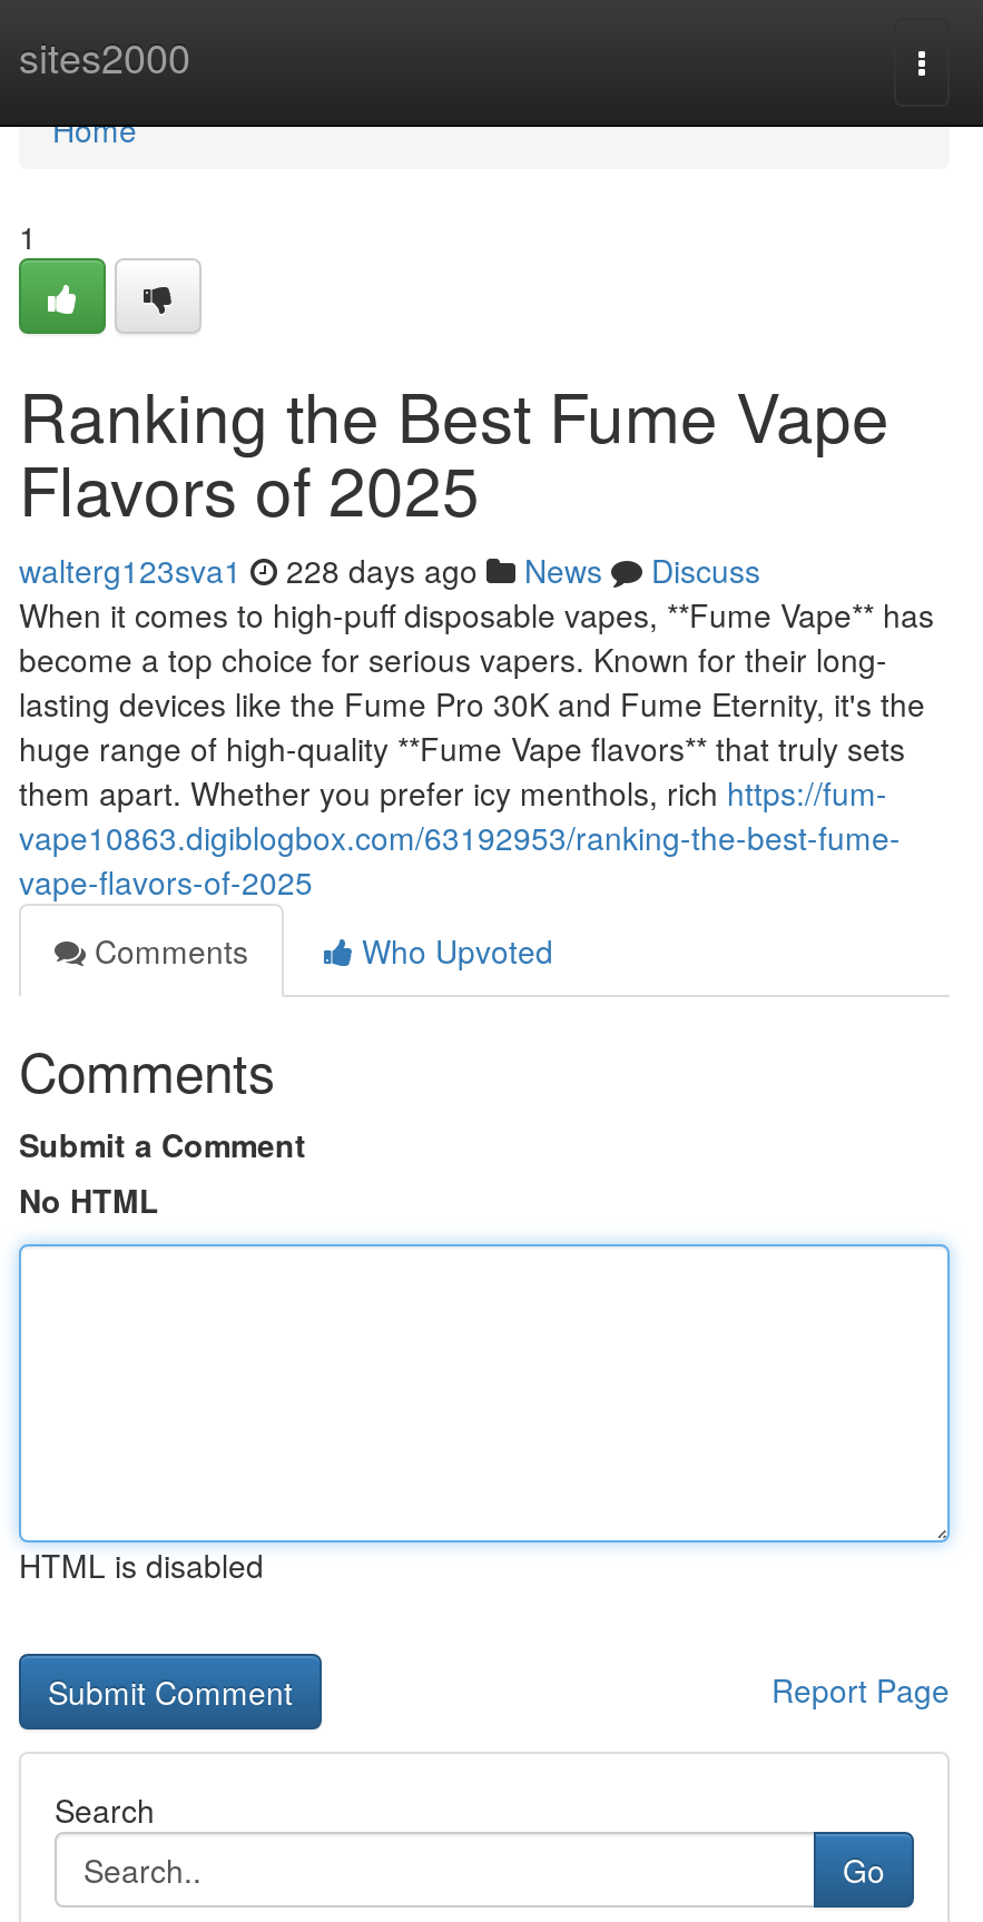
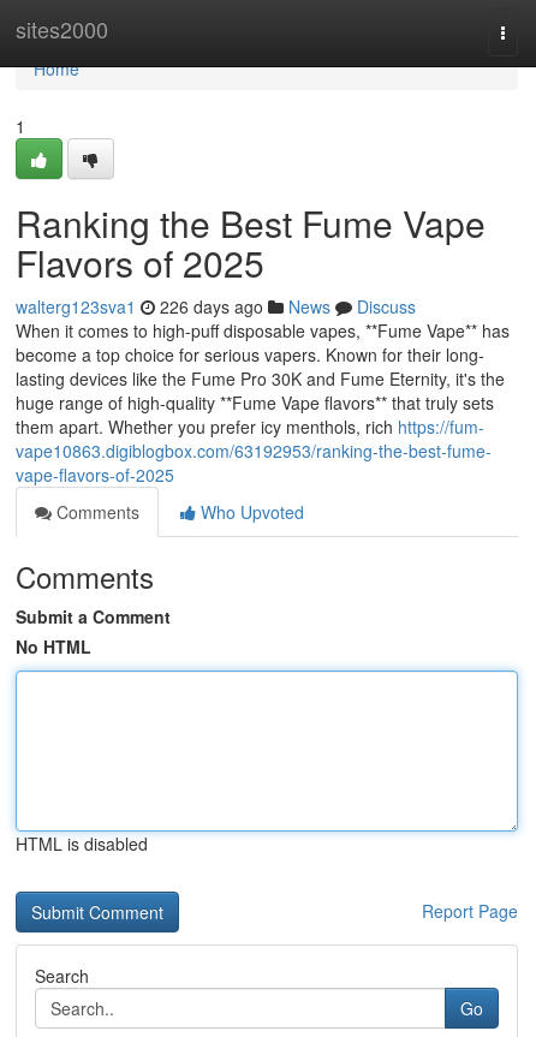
- walterg123sva1 228 days ago News Discuss
+ walterg123sva1 226 days ago News Discuss
